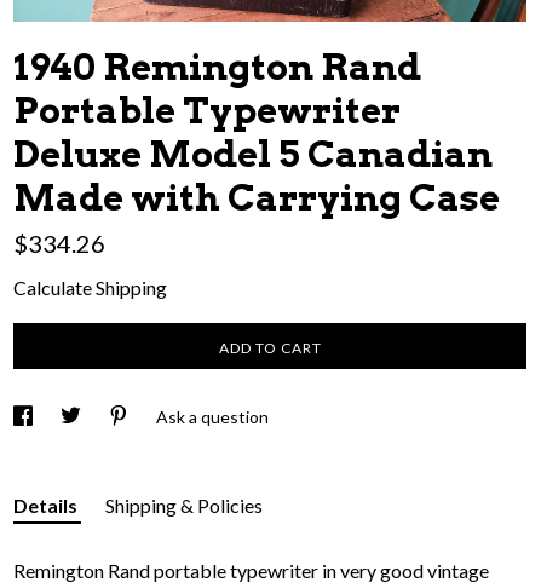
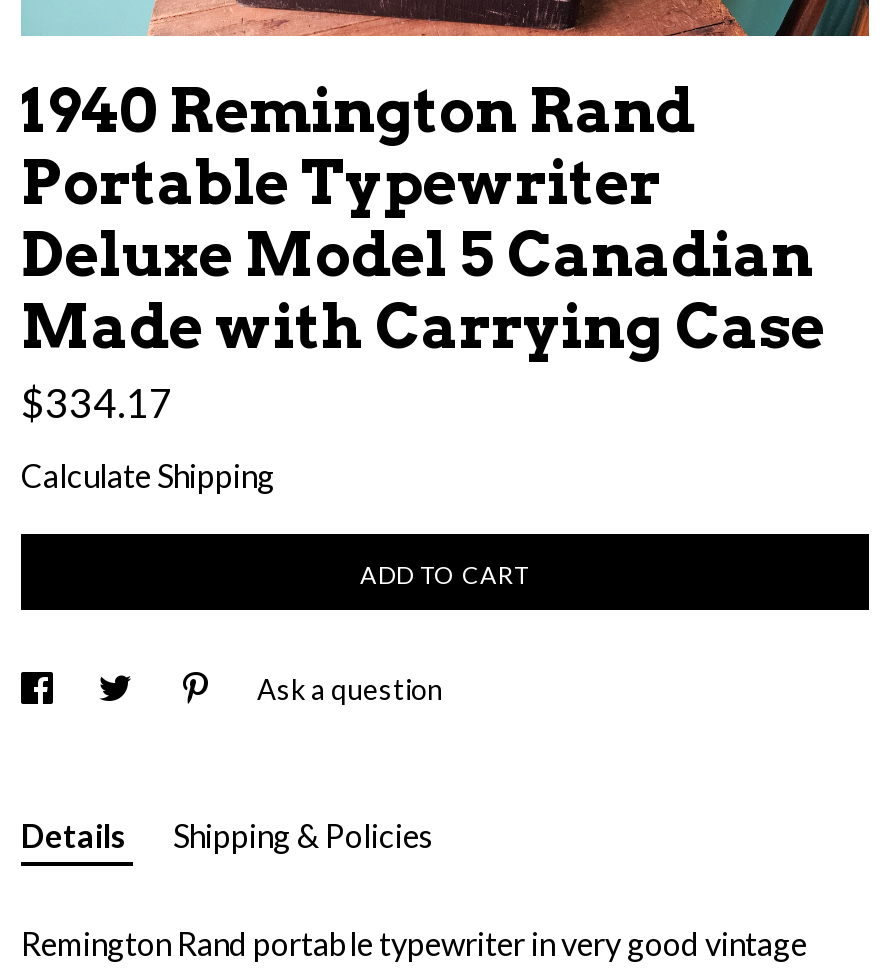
- $334.26
+ $334.17
